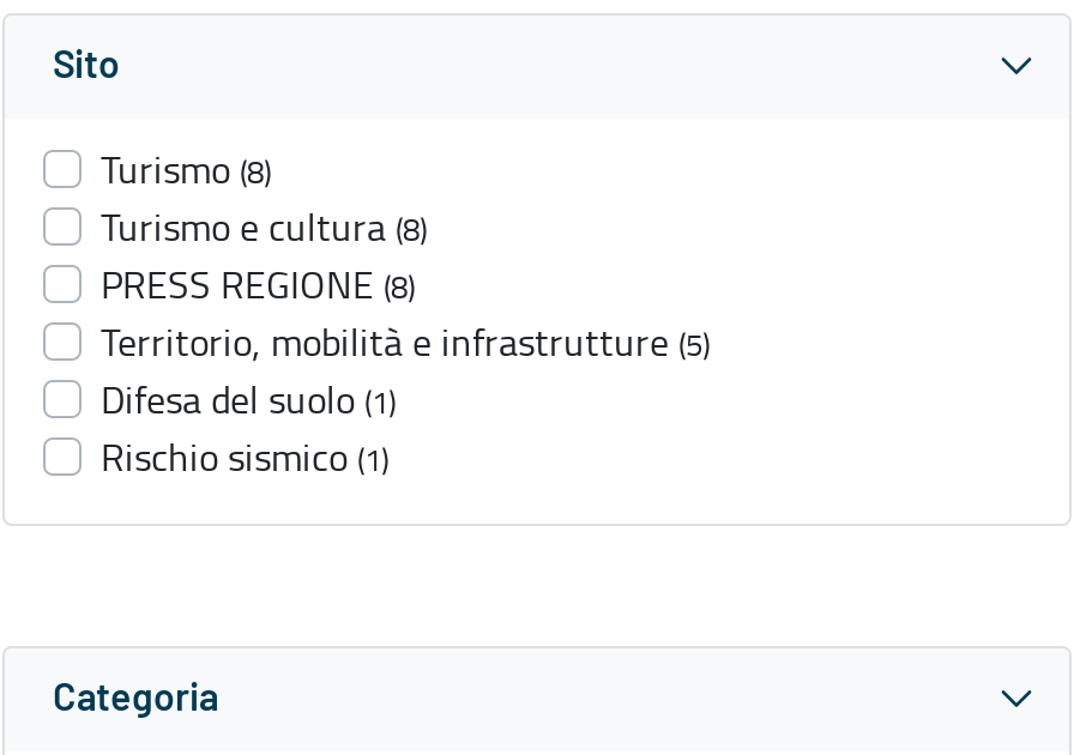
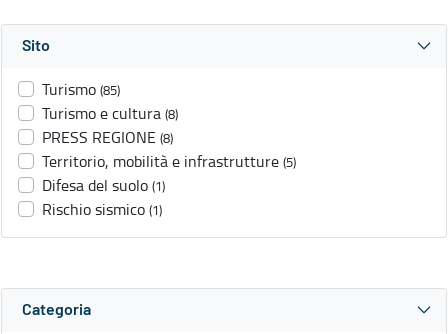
- Turismo (8)
+ Turismo (85)
